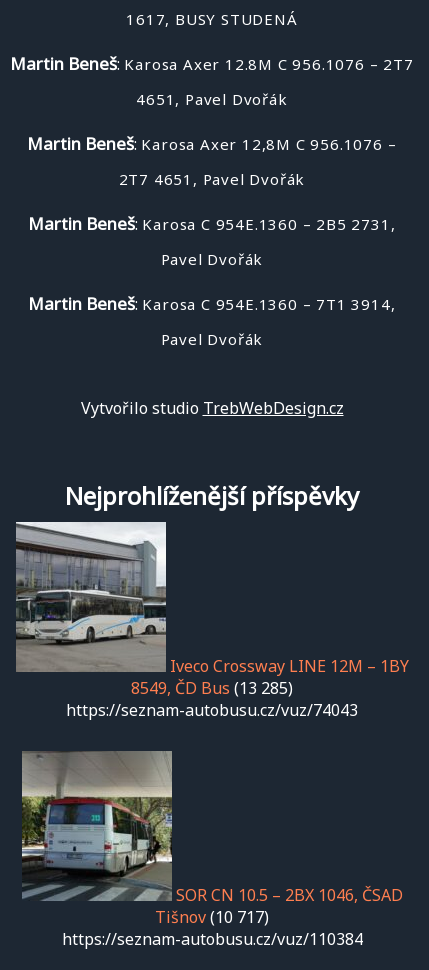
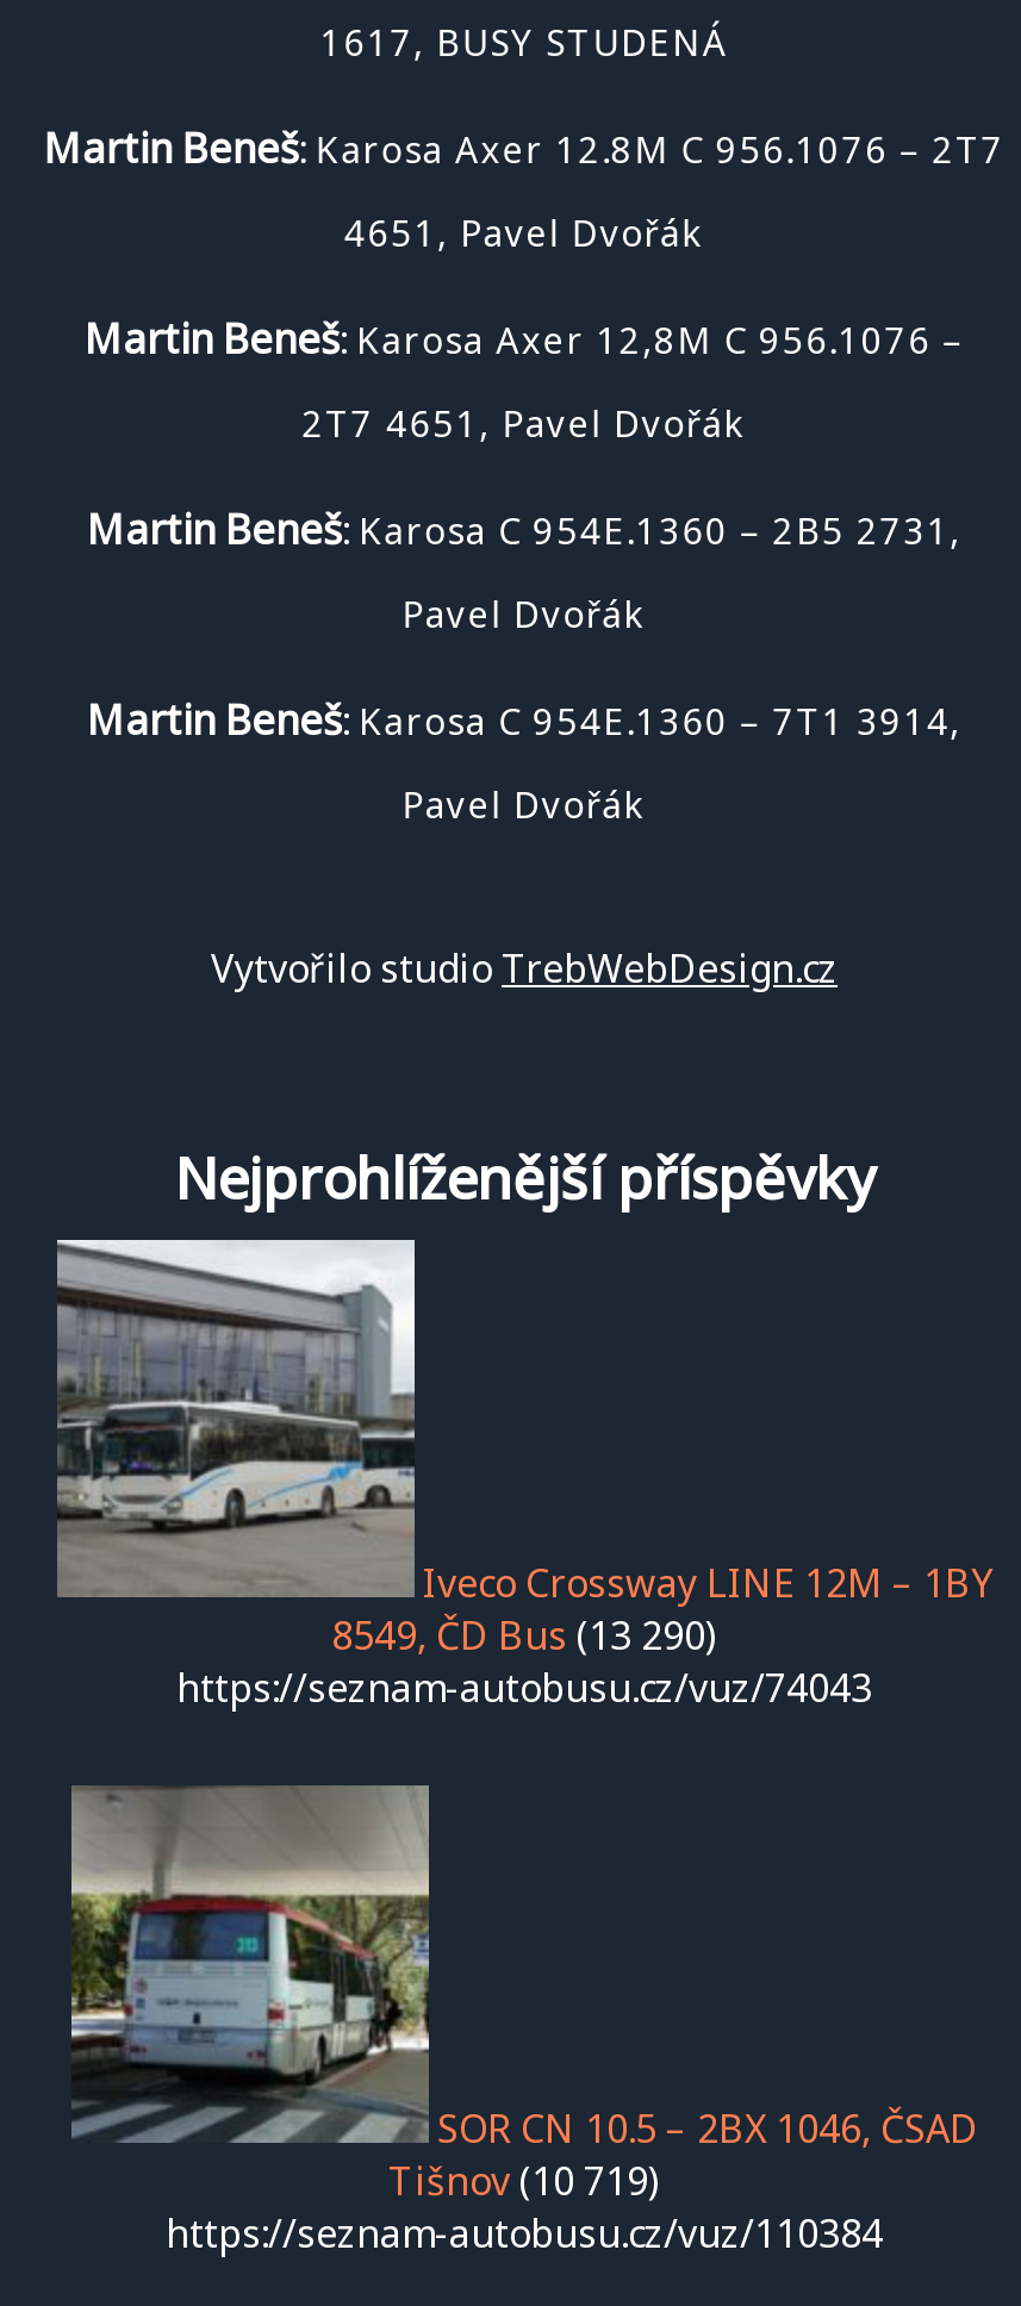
- 8549, ČD Bus (13 285)
+ 8549, ČD Bus (13 290)

- Tišnov (10 717)
+ Tišnov (10 719)
